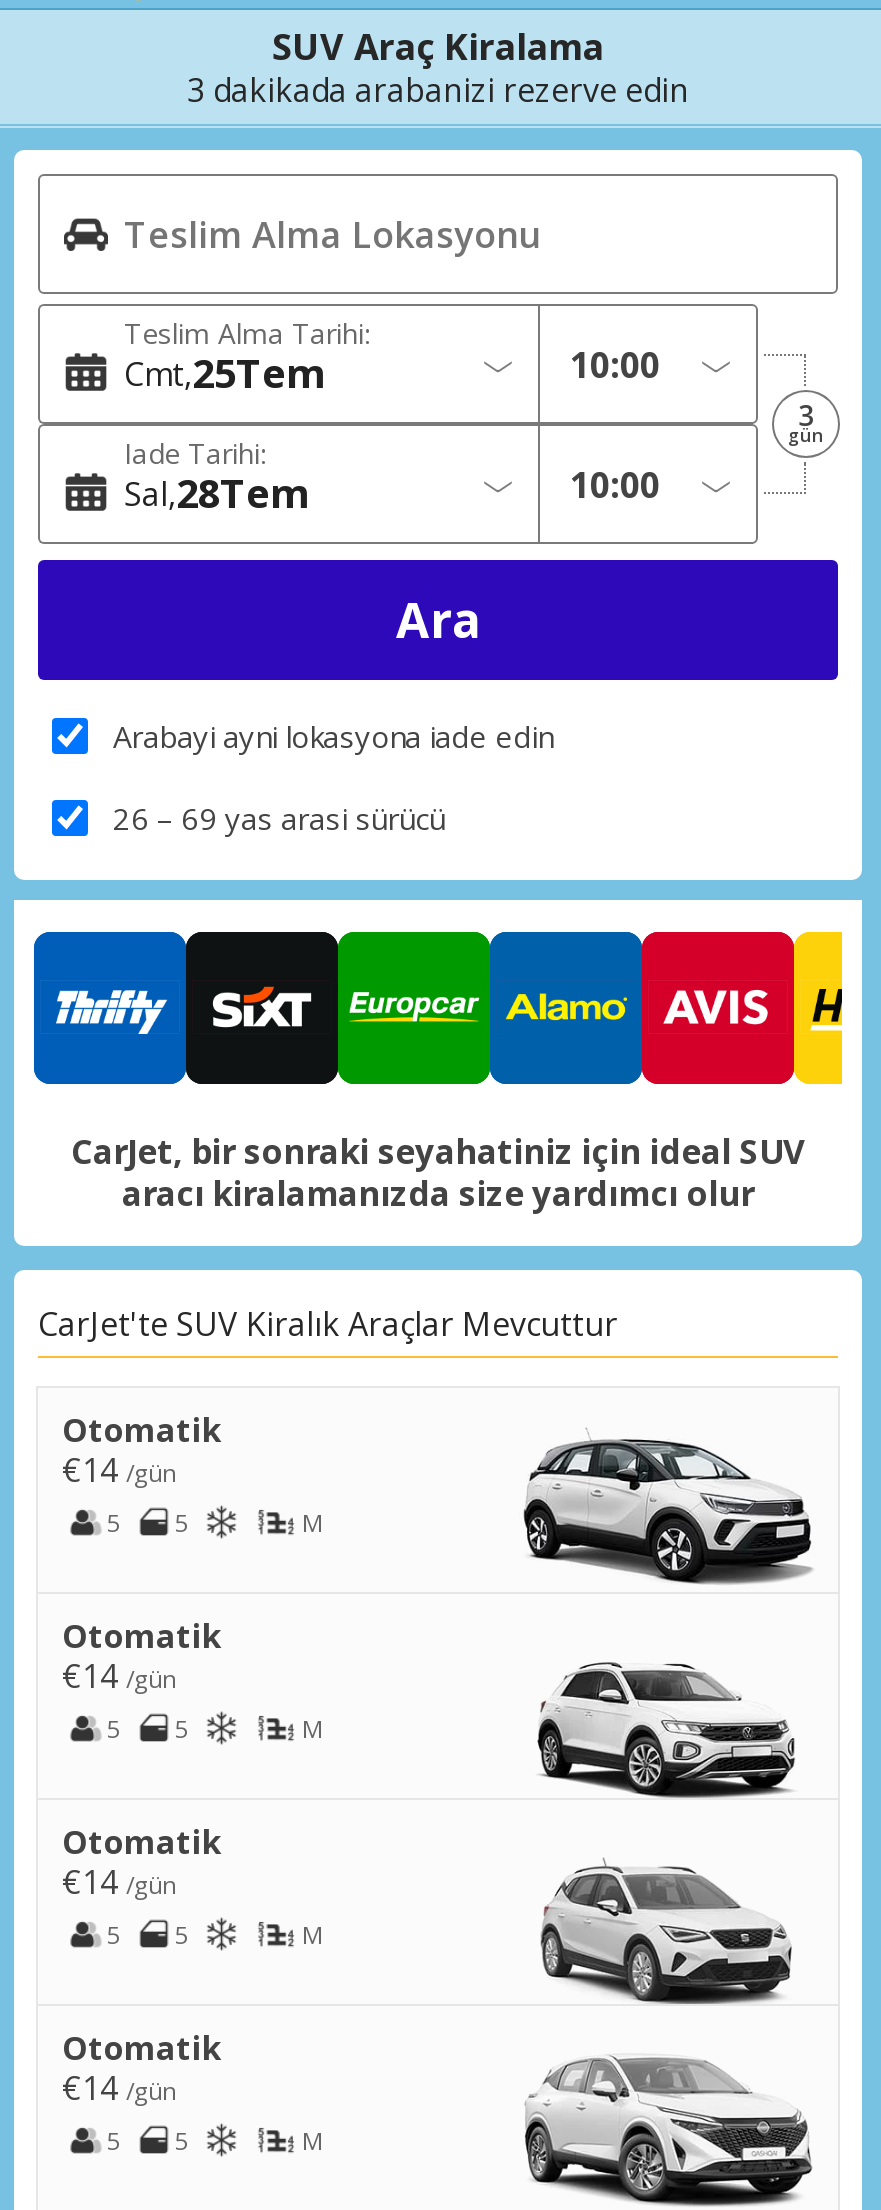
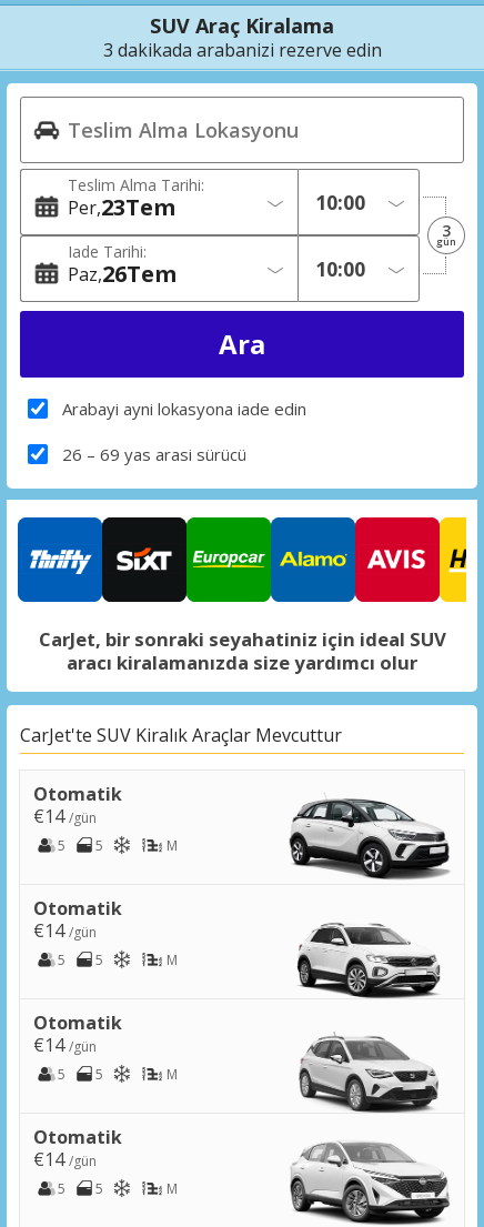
- Cmt 25Tem
+ Per 23Tem

- Sal 28Tem
+ Paz 26Tem
